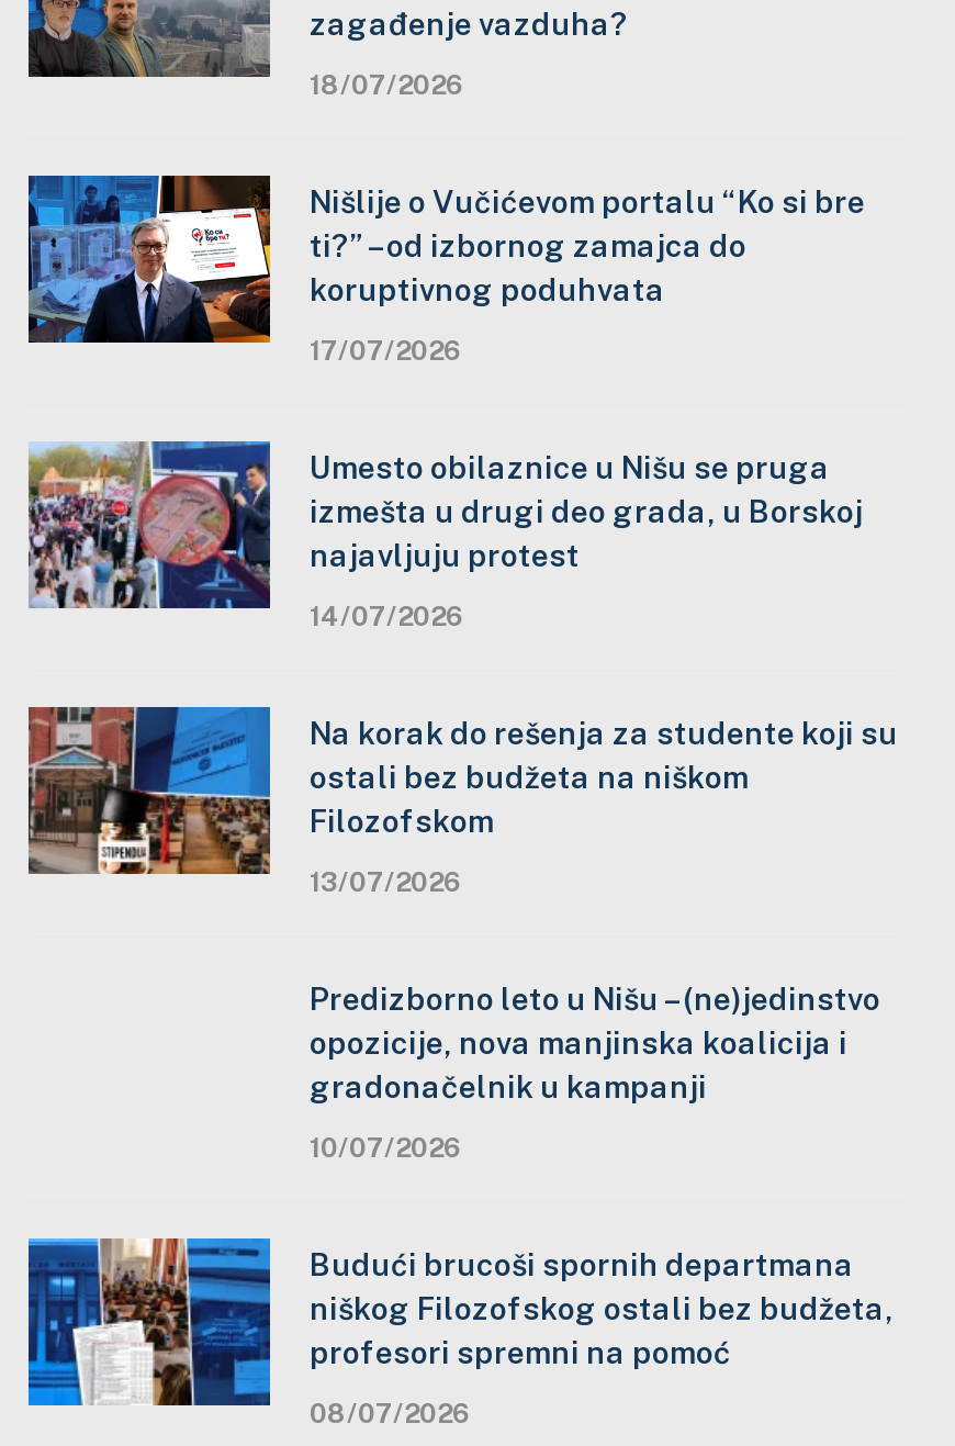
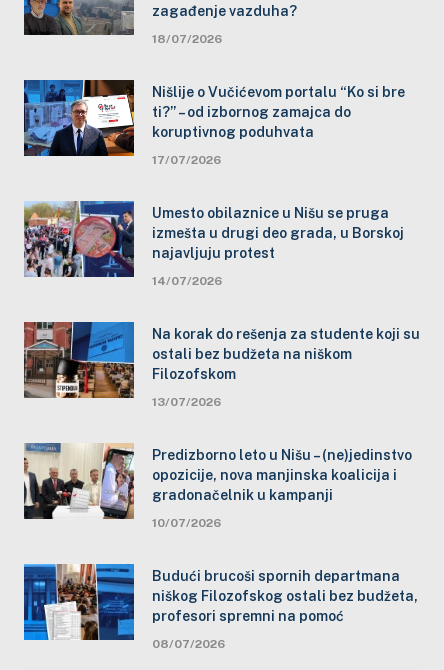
+ [image]
